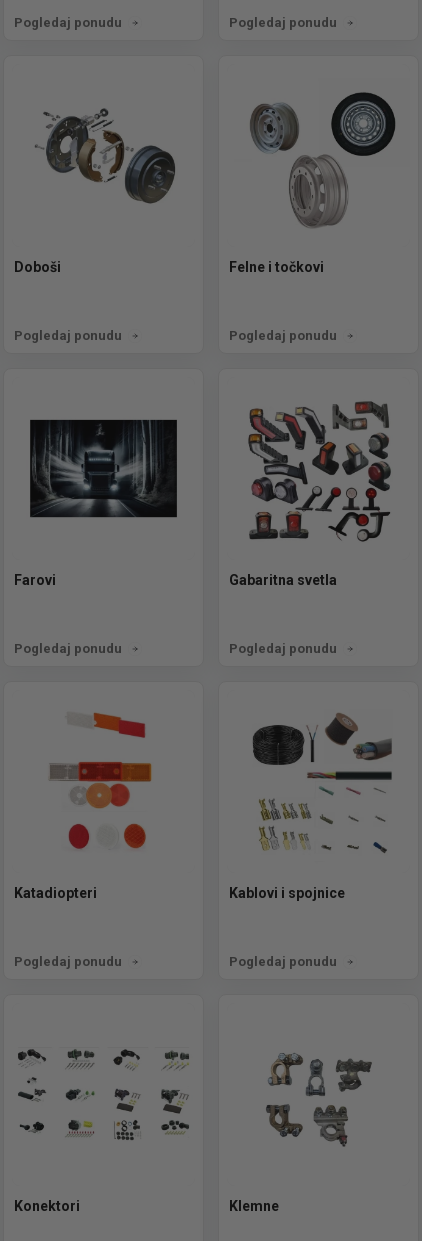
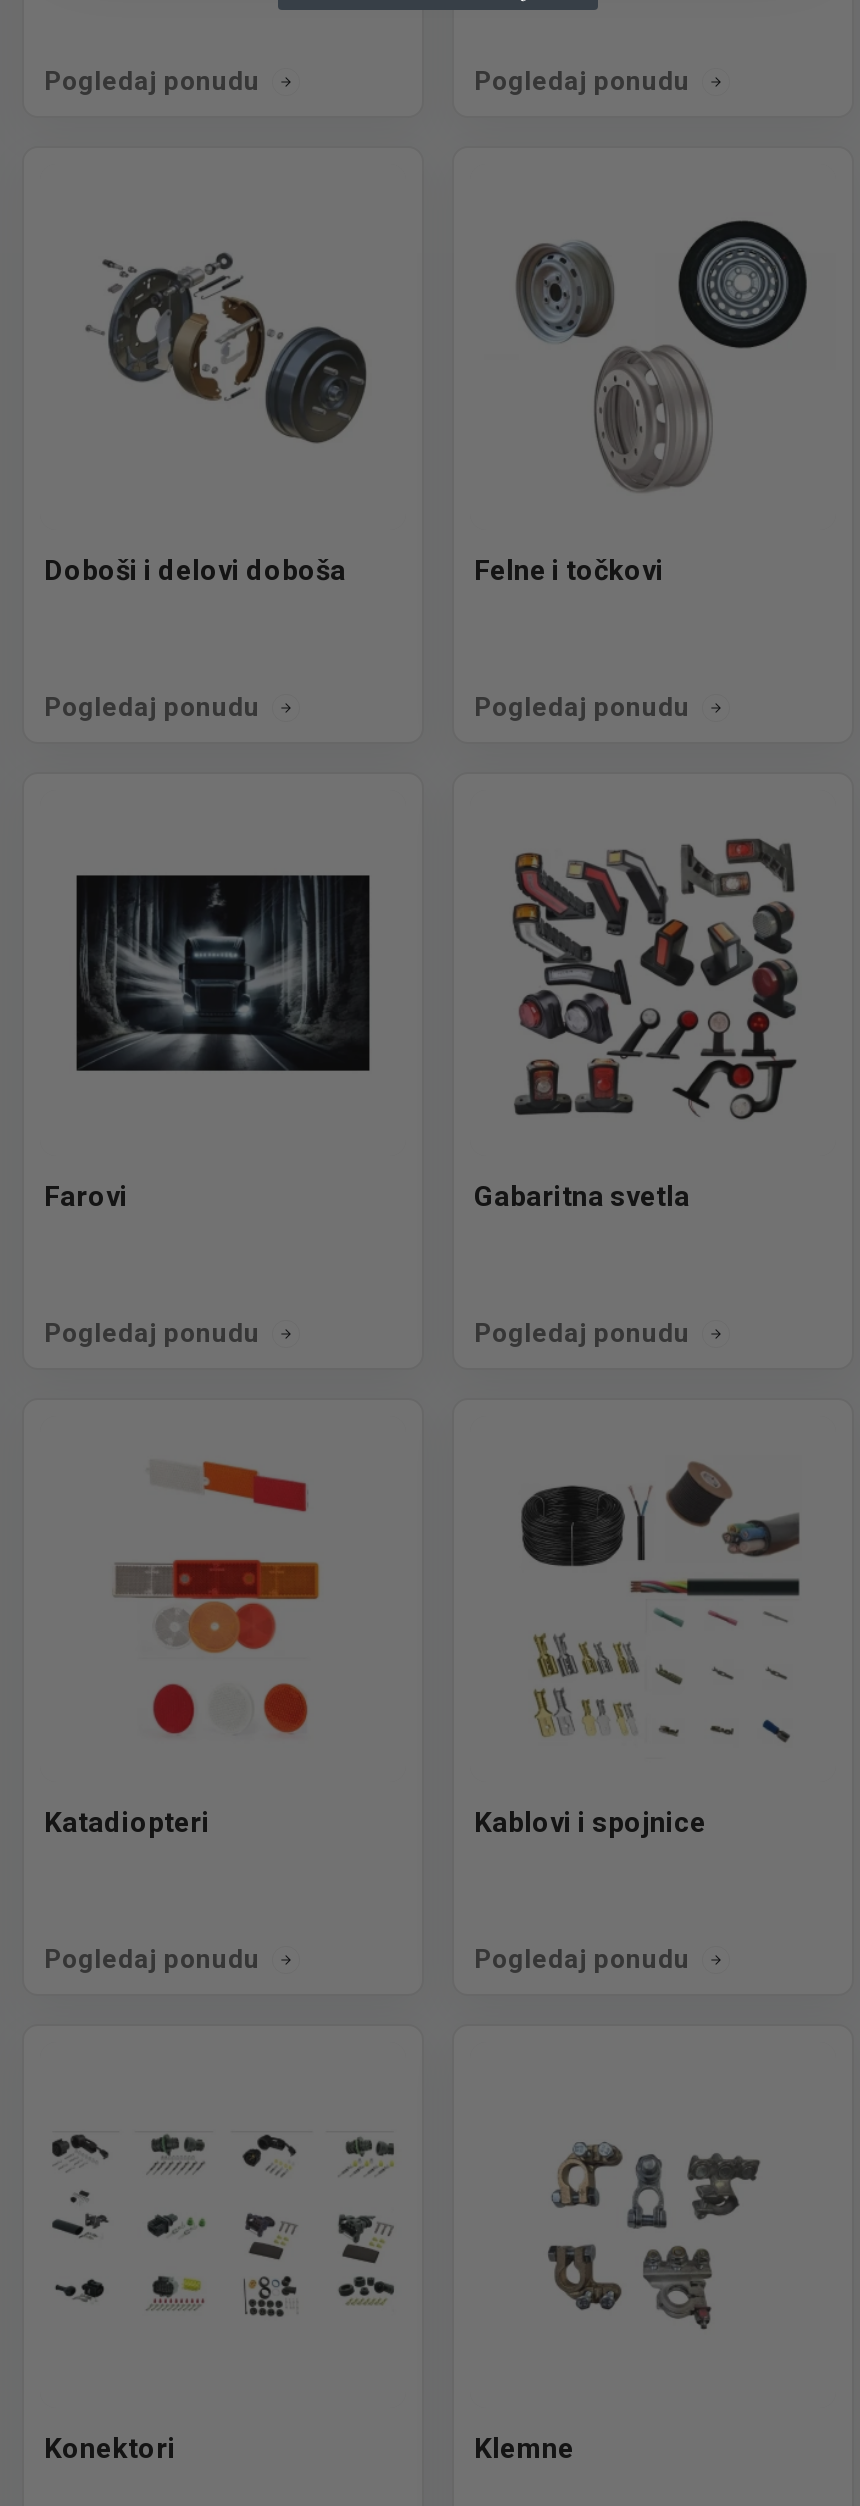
- Doboši
+ Doboši i delovi doboša
